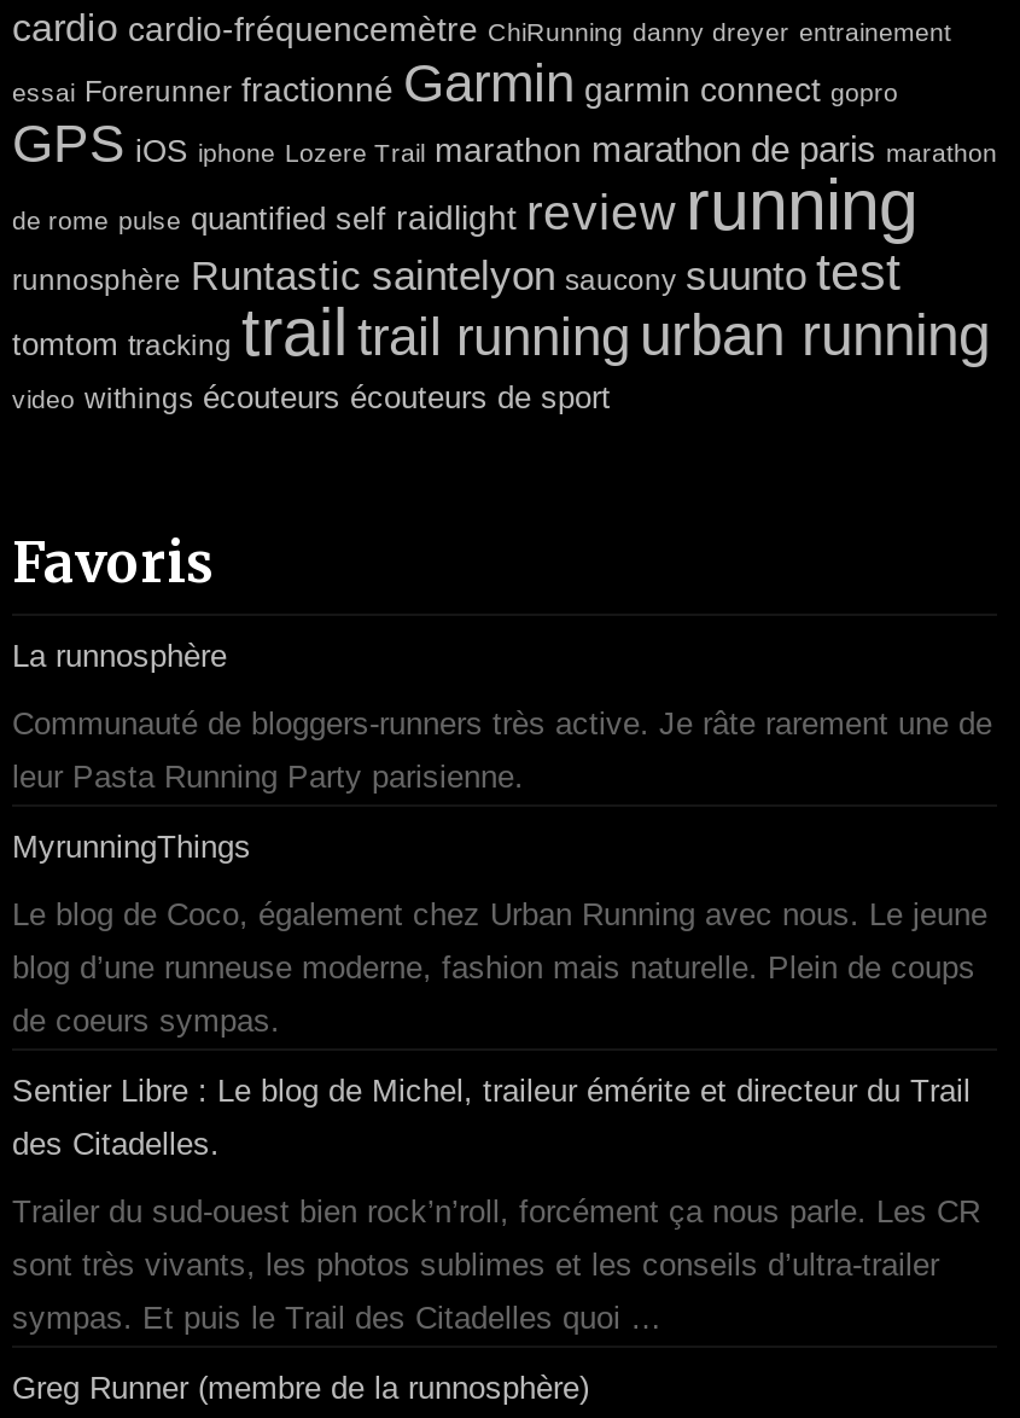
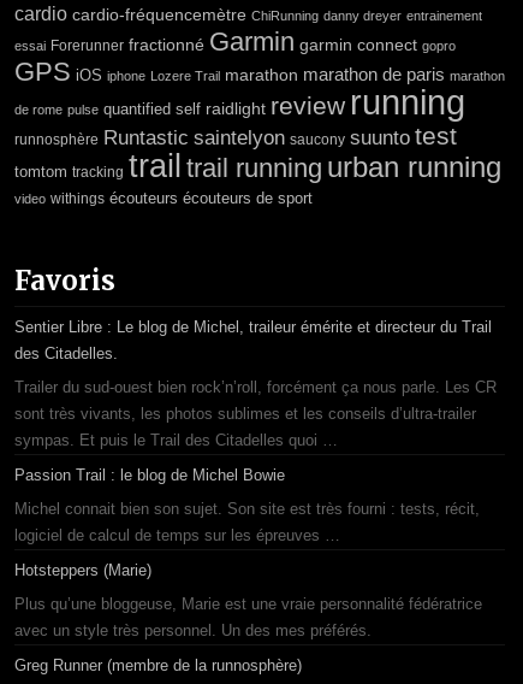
- La runnosphère
- Communauté de bloggers-runners très active. Je râte rarement une de
- leur Pasta Running Party parisienne.
- MyrunningThings
- Le blog de Coco, également chez Urban Running avec nous. Le jeune
- blog d’une runneuse moderne, fashion mais naturelle. Plein de coups
- de coeurs sympas.

moved up: Sentier Libre : Le blog de Michel, traileur émérite et directeur du Trail | des Citadelles. | Trailer du sud-ouest bien rock’n’roll, forcément ça nous parle. Les CR | sont très vivants, les photos sublimes et les conseils d’ultra-trailer | sympas. Et puis le Trail des Citadelles quoi …

+ Passion Trail : le blog de Michel Bowie
+ Michel connait bien son sujet. Son site est très fourni : tests, récit,
+ logiciel de calcul de temps sur les épreuves …
+ Hotsteppers (Marie)
+ Plus qu’une bloggeuse, Marie est une vraie personnalité fédératrice
+ avec un style très personnel. Un des mes préférés.
